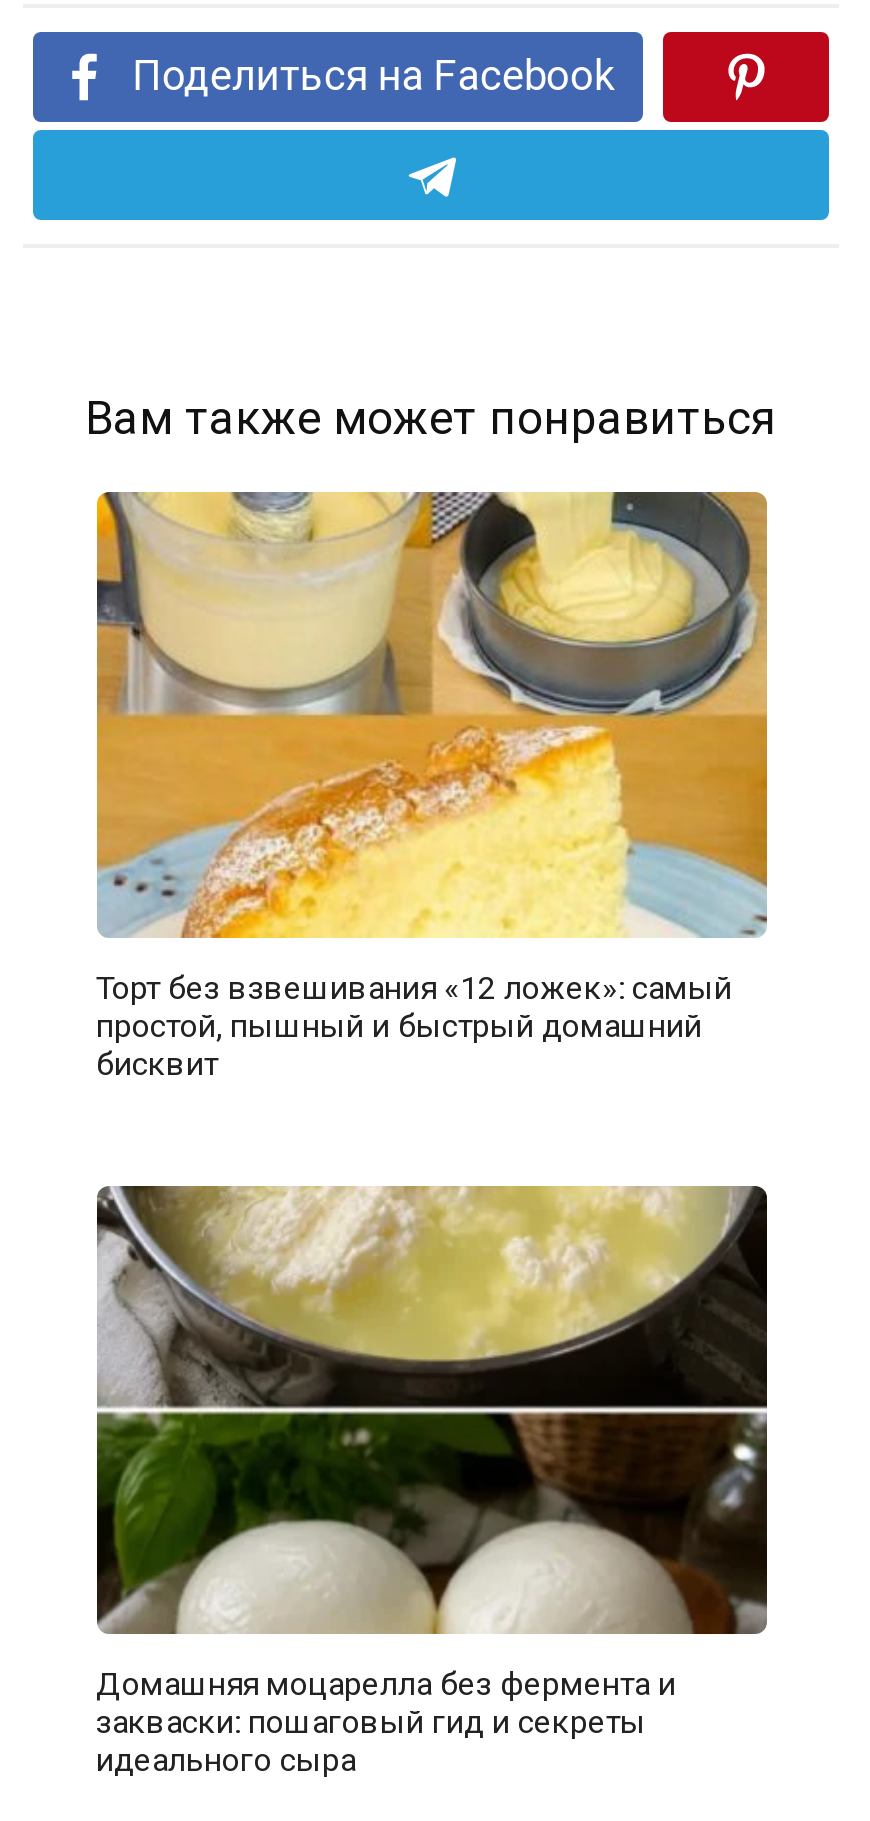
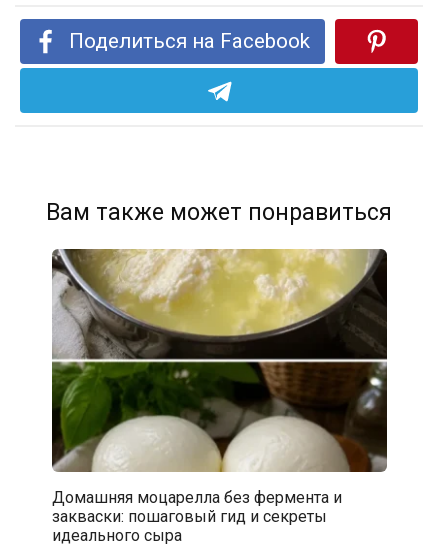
- [image]
- Торт без взвешивания «12 ложек»: самый
- простой, пышный и быстрый домашний
- бисквит
